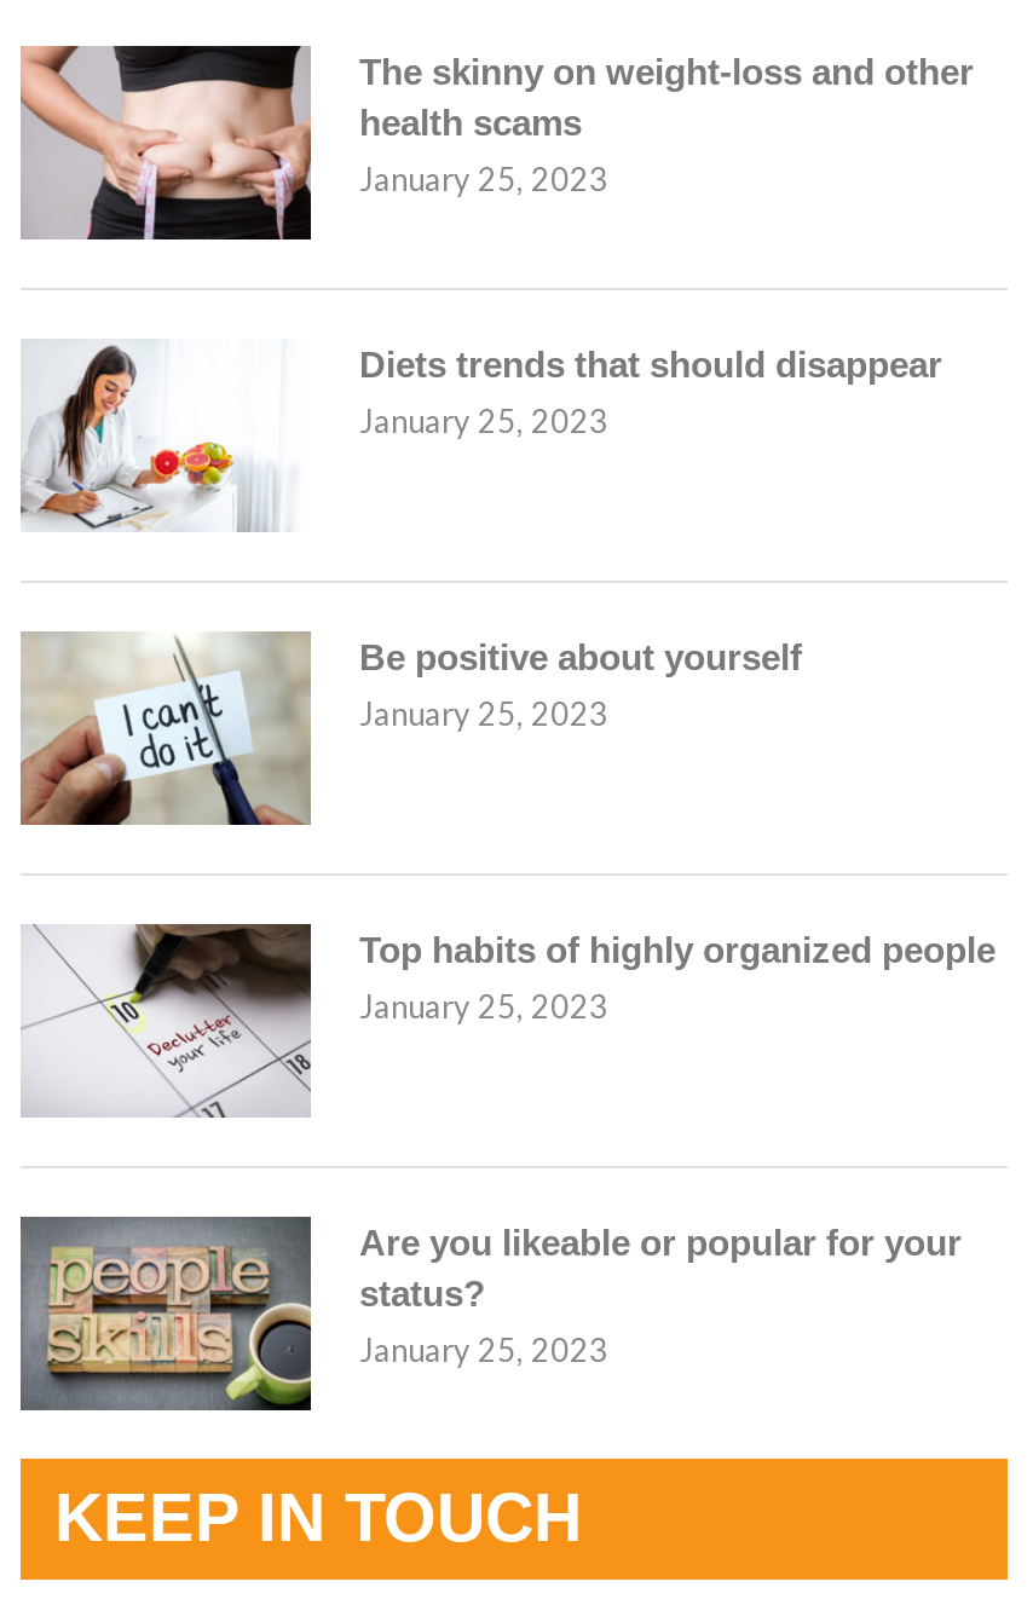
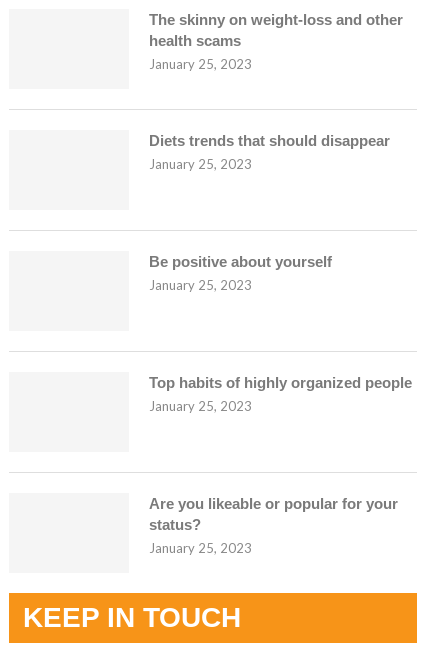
- [image]

- [image]

- [image]

- [image]

- [image]
